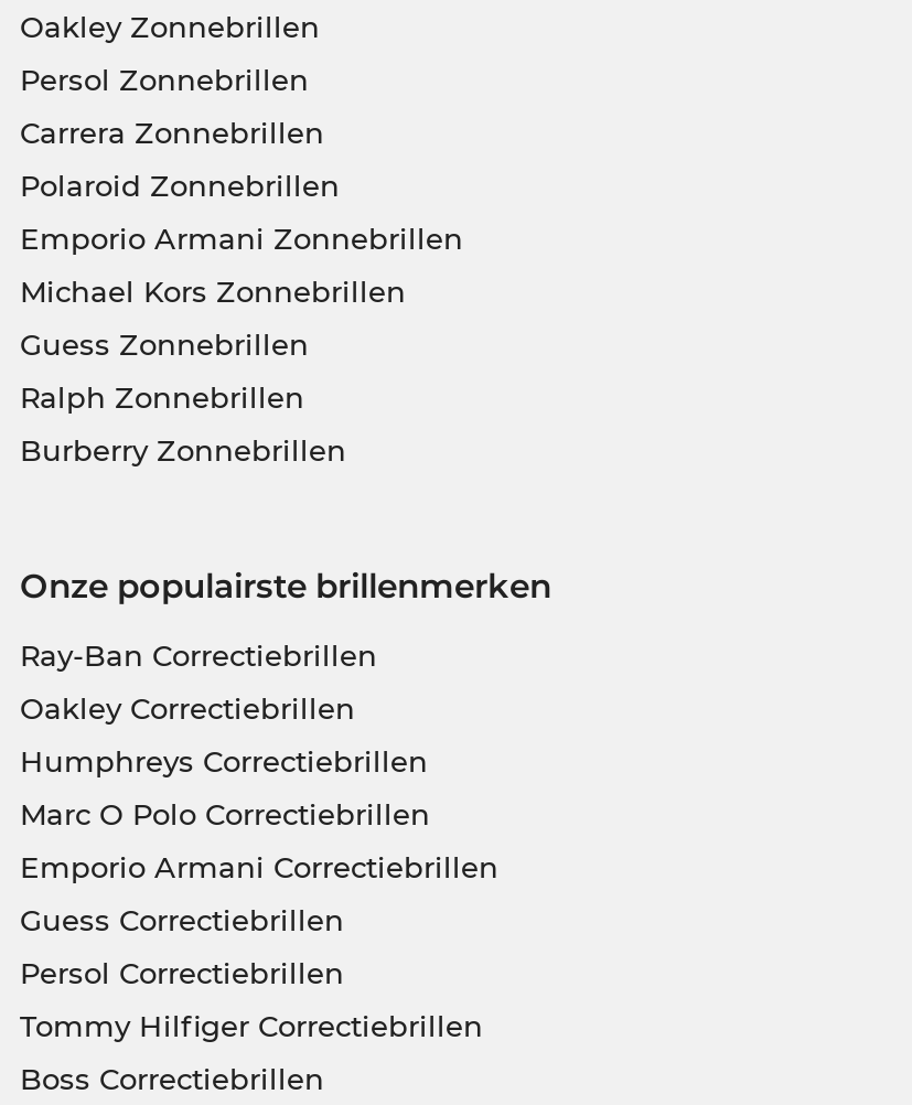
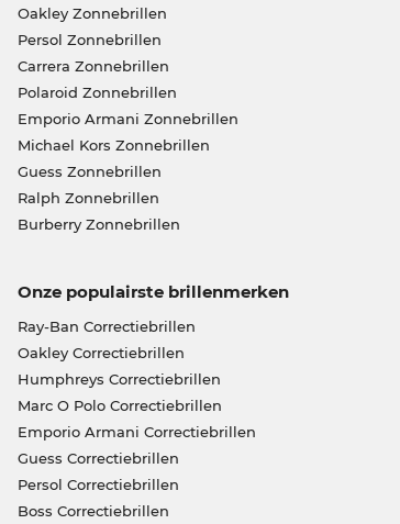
- Tommy Hilfiger Correctiebrillen
